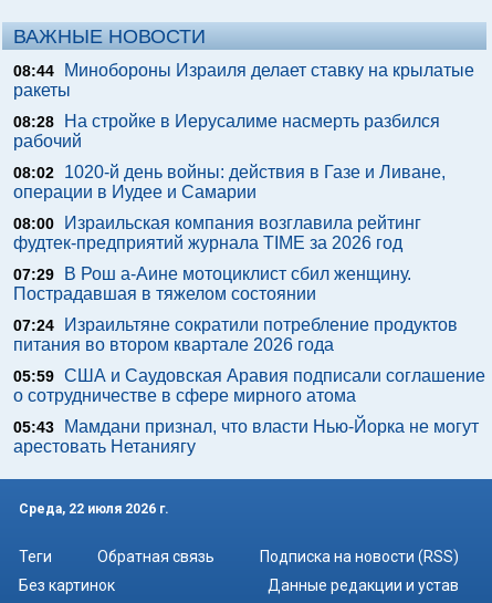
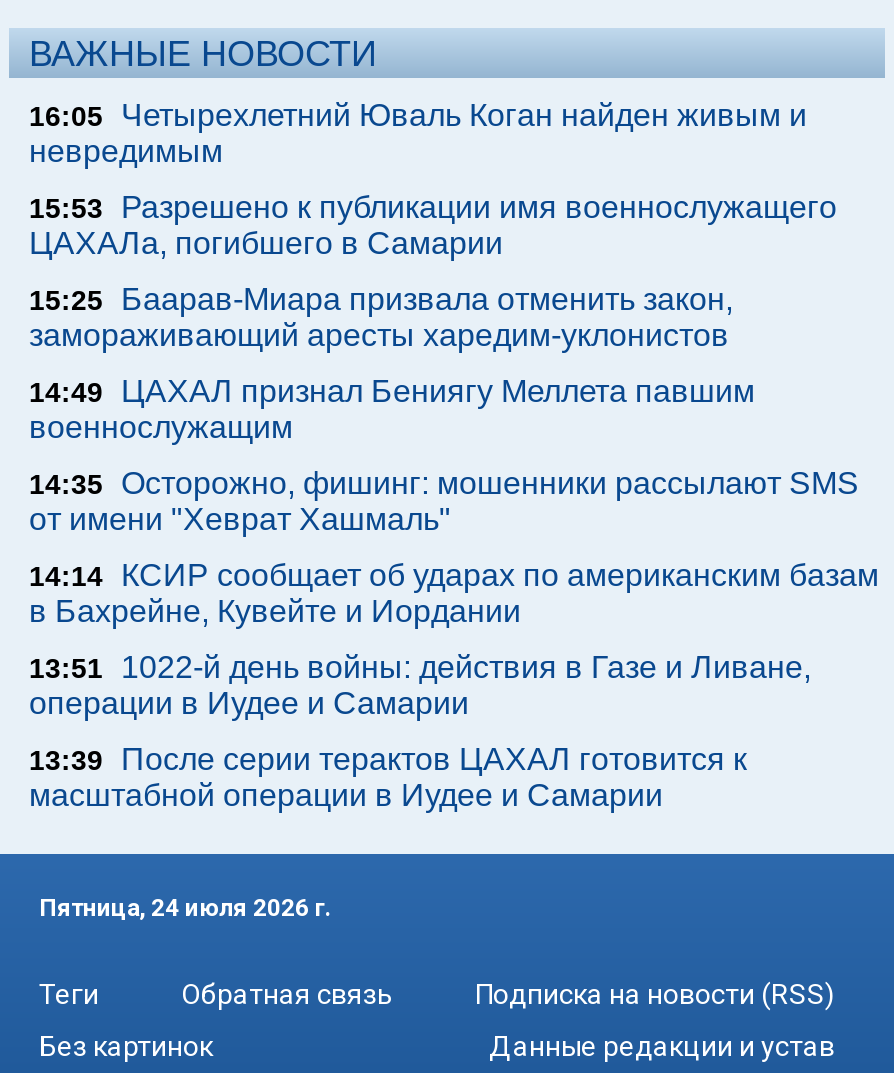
- 08:44 Минобороны Израиля делает ставку на крылатые
- ракеты
- 08:28 На стройке в Иерусалиме насмерть разбился
- рабочий
- 08:02 1020-й день войны: действия в Газе и Ливане,
+ 16:05 Четырехлетний Юваль Коган найден живым и
+ невредимым
+ 15:53 Разрешено к публикации имя военнослужащего
+ ЦАХАЛа, погибшего в Самарии
+ 15:25 Баарав-Миара призвала отменить закон,
+ замораживающий аресты харедим-уклонистов
+ 14:49 ЦАХАЛ признал Бениягу Меллета павшим
+ военнослужащим
+ 14:35 Осторожно, фишинг: мошенники рассылают SMS
+ от имени "Хеврат Хашмаль"
+ 14:14 КСИР сообщает об ударах по американским базам
+ в Бахрейне, Кувейте и Иордании
+ 13:51 1022-й день войны: действия в Газе и Ливане,

moved down: операции в Иудее и Самарии

- 08:00 Израильская компания возглавила рейтинг
- фудтек-предприятий журнала TIME за 2026 год
- 07:29 В Рош а-Аине мотоциклист сбил женщину.
- Пострадавшая в тяжелом состоянии
- 07:24 Израильтяне сократили потребление продуктов
- питания во втором квартале 2026 года
- 05:59 США и Саудовская Аравия подписали соглашение
- о сотрудничестве в сфере мирного атома
- 05:43 Мамдани признал, что власти Нью-Йорка не могут
- арестовать Нетаниягу
- Среда, 22 июля 2026 г.
+ 13:39 После серии терактов ЦАХАЛ готовится к
+ масштабной операции в Иудее и Самарии
+ Пятница, 24 июля 2026 г.
